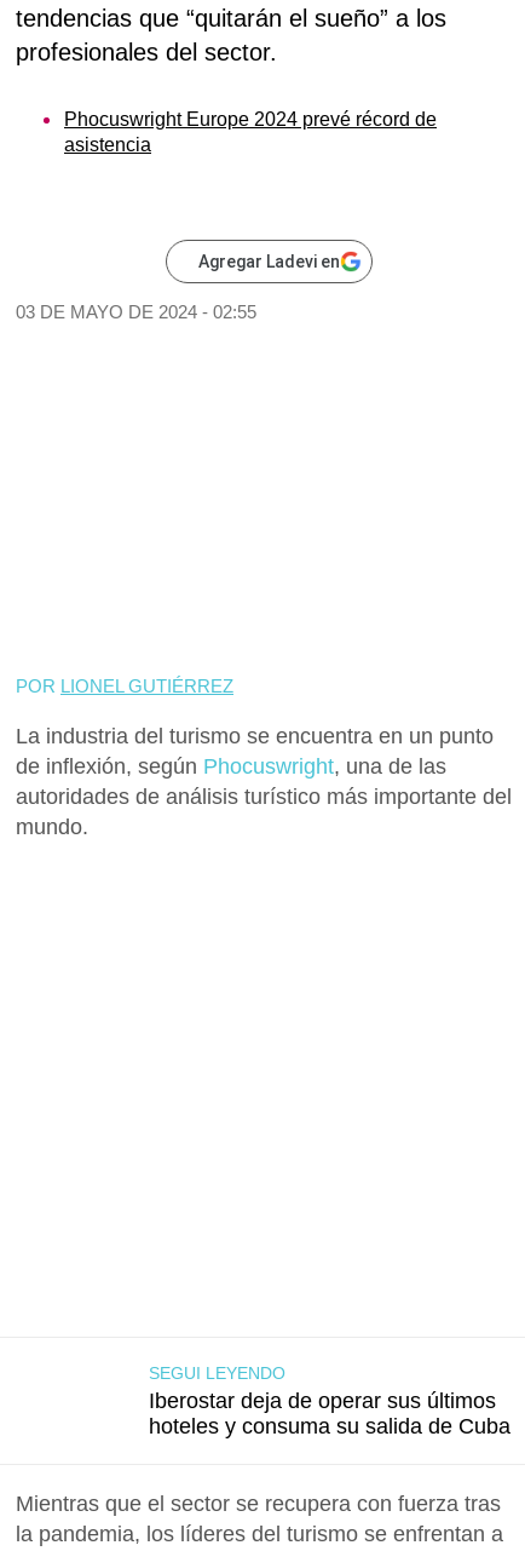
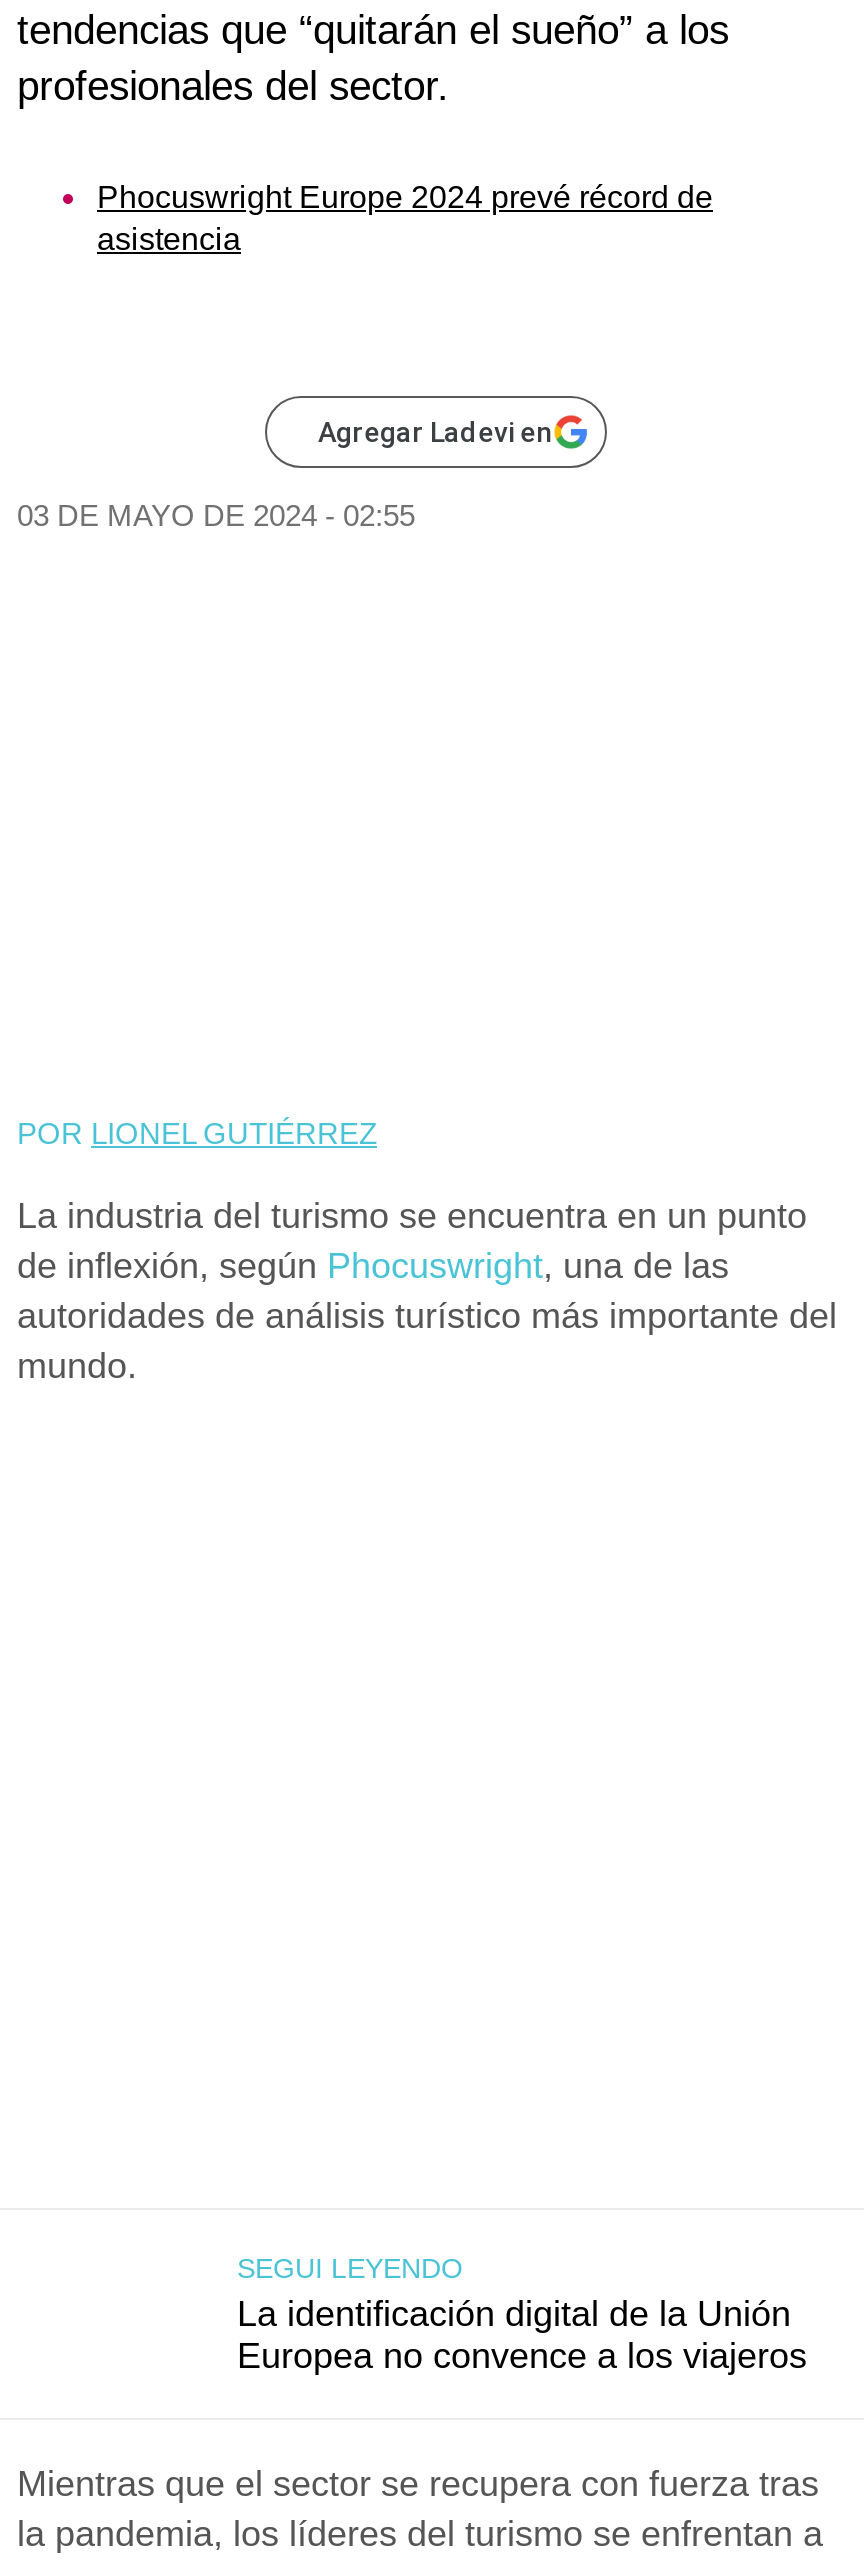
- Iberostar deja de operar sus últimos
- hoteles y consuma su salida de Cuba
+ La identificación digital de la Unión
+ Europea no convence a los viajeros
